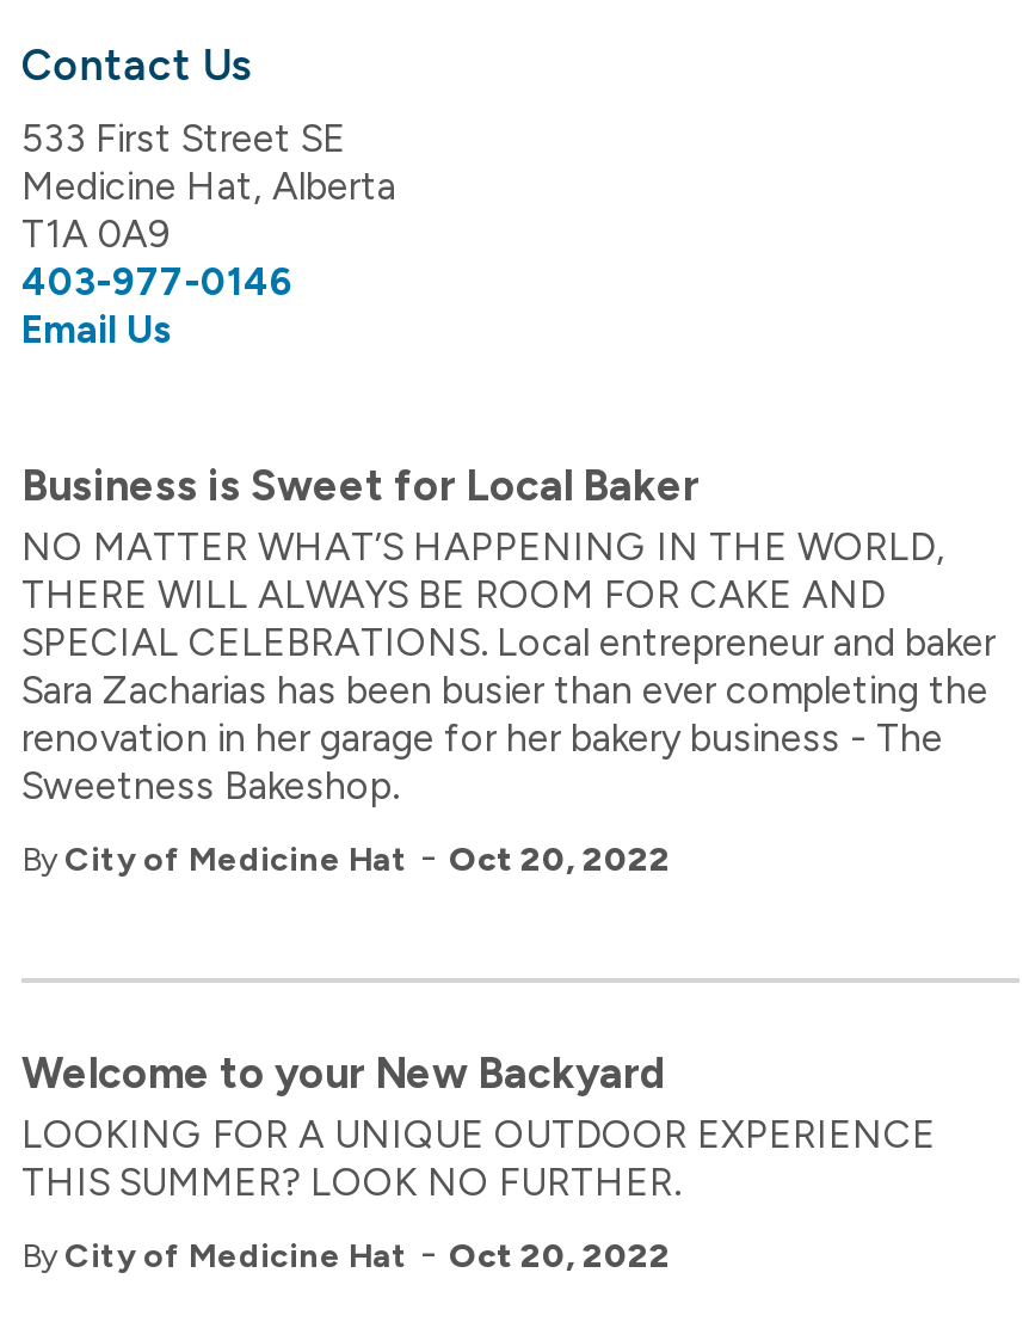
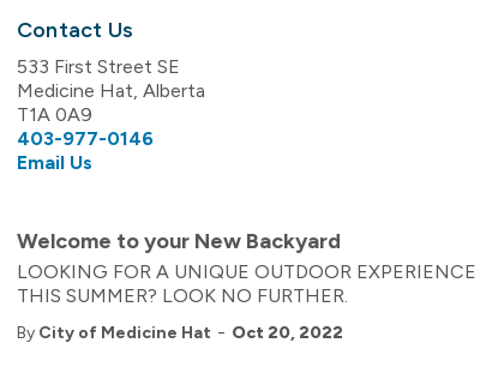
- Business is Sweet for Local Baker
- NO MATTER WHAT’S HAPPENING IN THE WORLD,
- THERE WILL ALWAYS BE ROOM FOR CAKE AND
- SPECIAL CELEBRATIONS. Local entrepreneur and baker
- Sara Zacharias has been busier than ever completing the
- renovation in her garage for her bakery business - The
- Sweetness Bakeshop.
- By City of Medicine Hat - Oct 20, 2022
